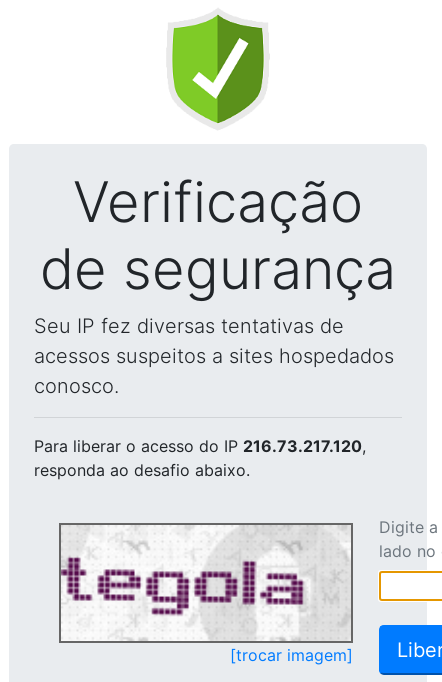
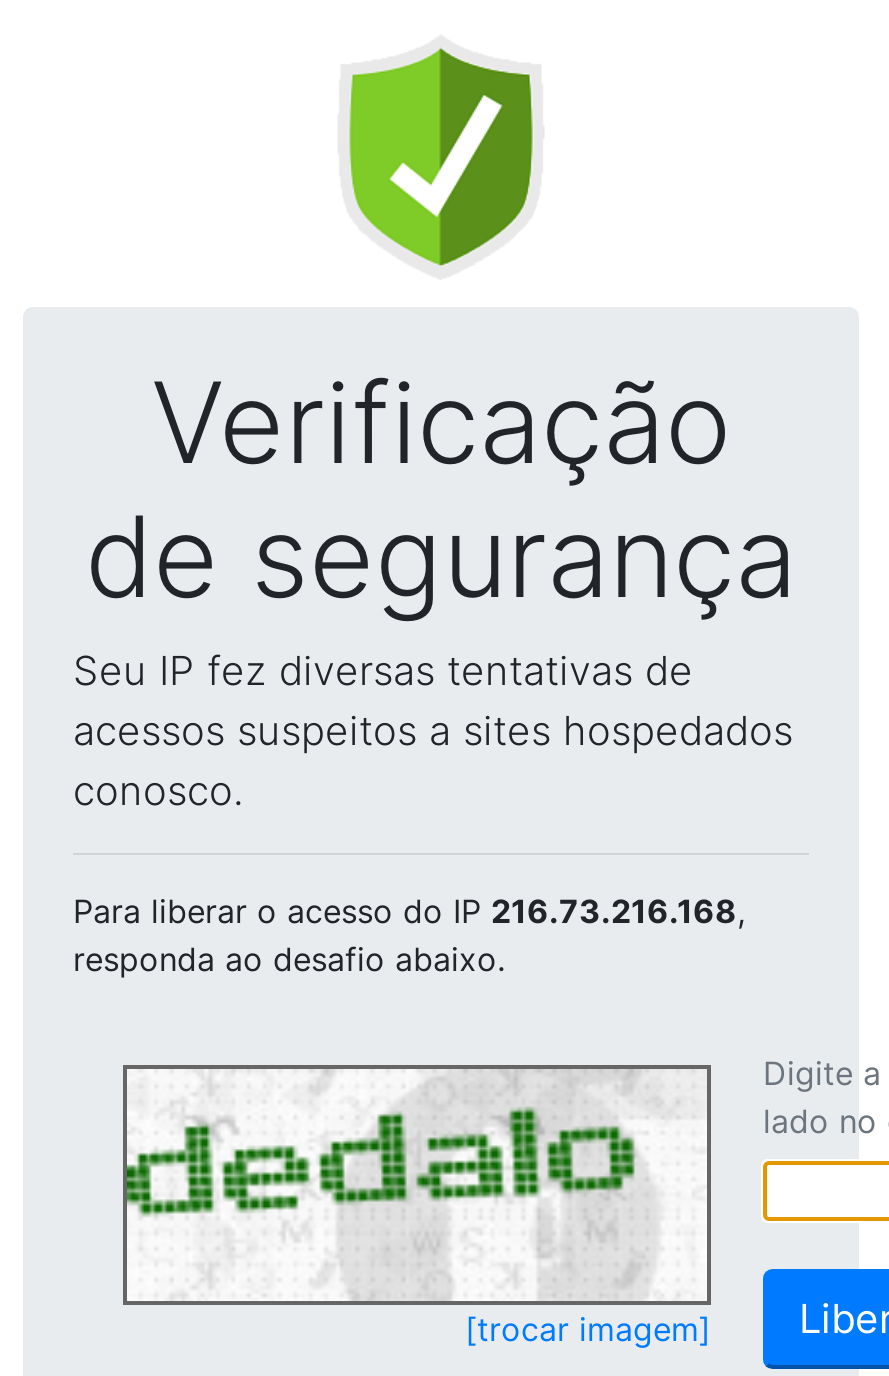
- Para liberar o acesso do IP 216.73.217.120,
+ Para liberar o acesso do IP 216.73.216.168,

- [image]
+ [image]
